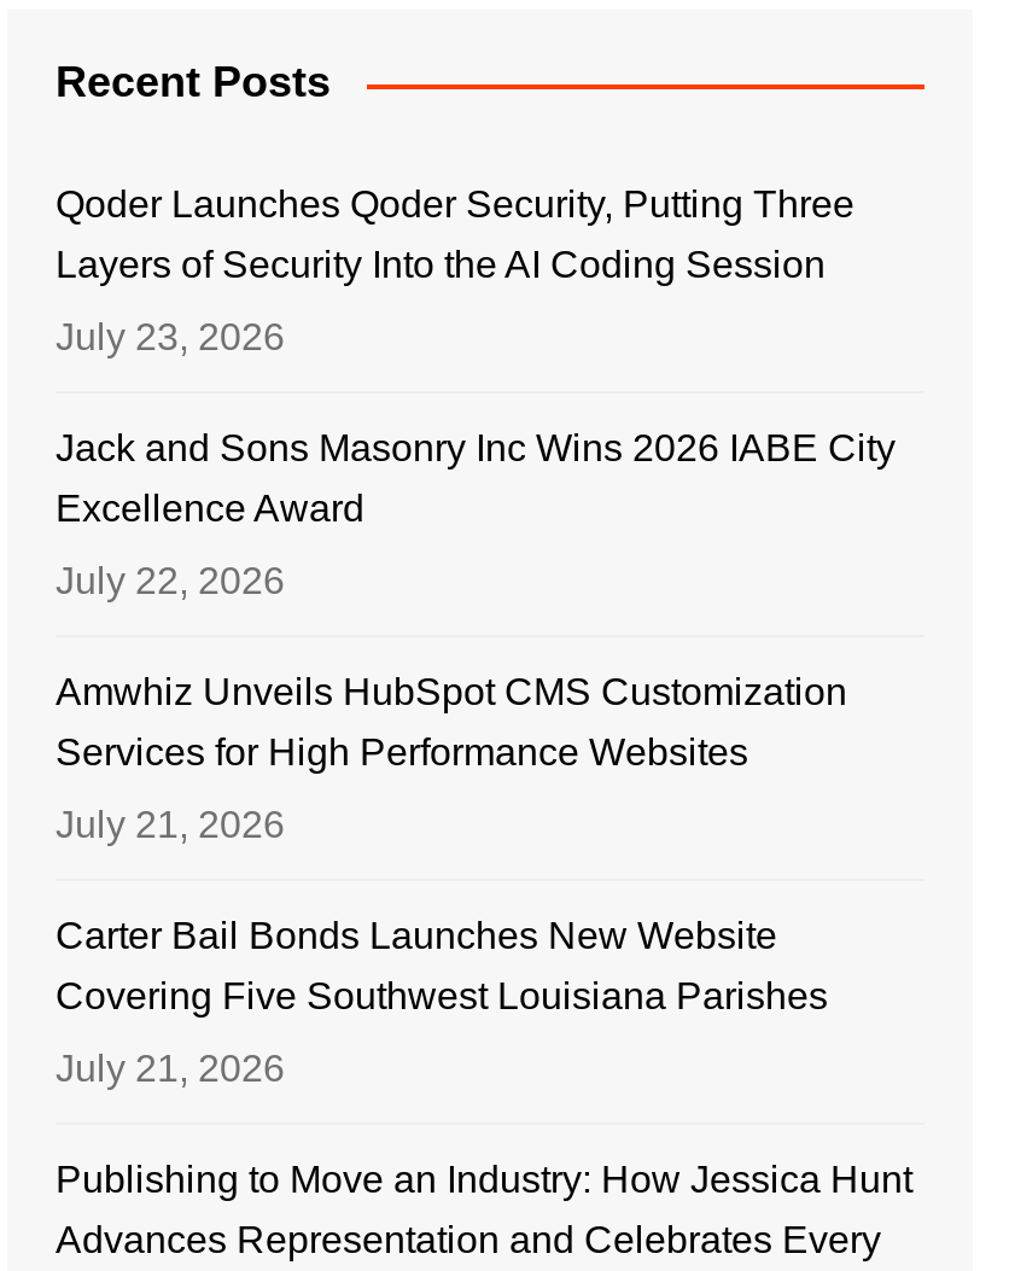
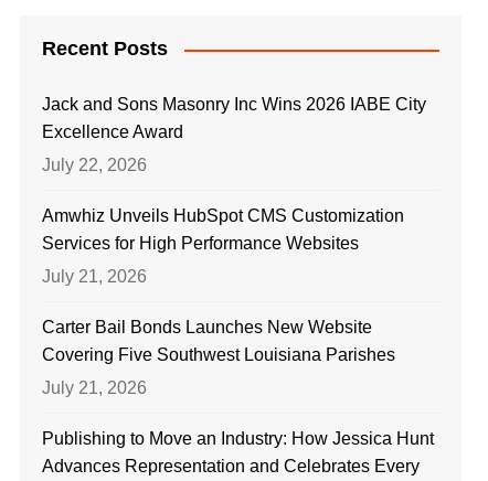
- Qoder Launches Qoder Security, Putting Three
- Layers of Security Into the AI Coding Session
- July 23, 2026
